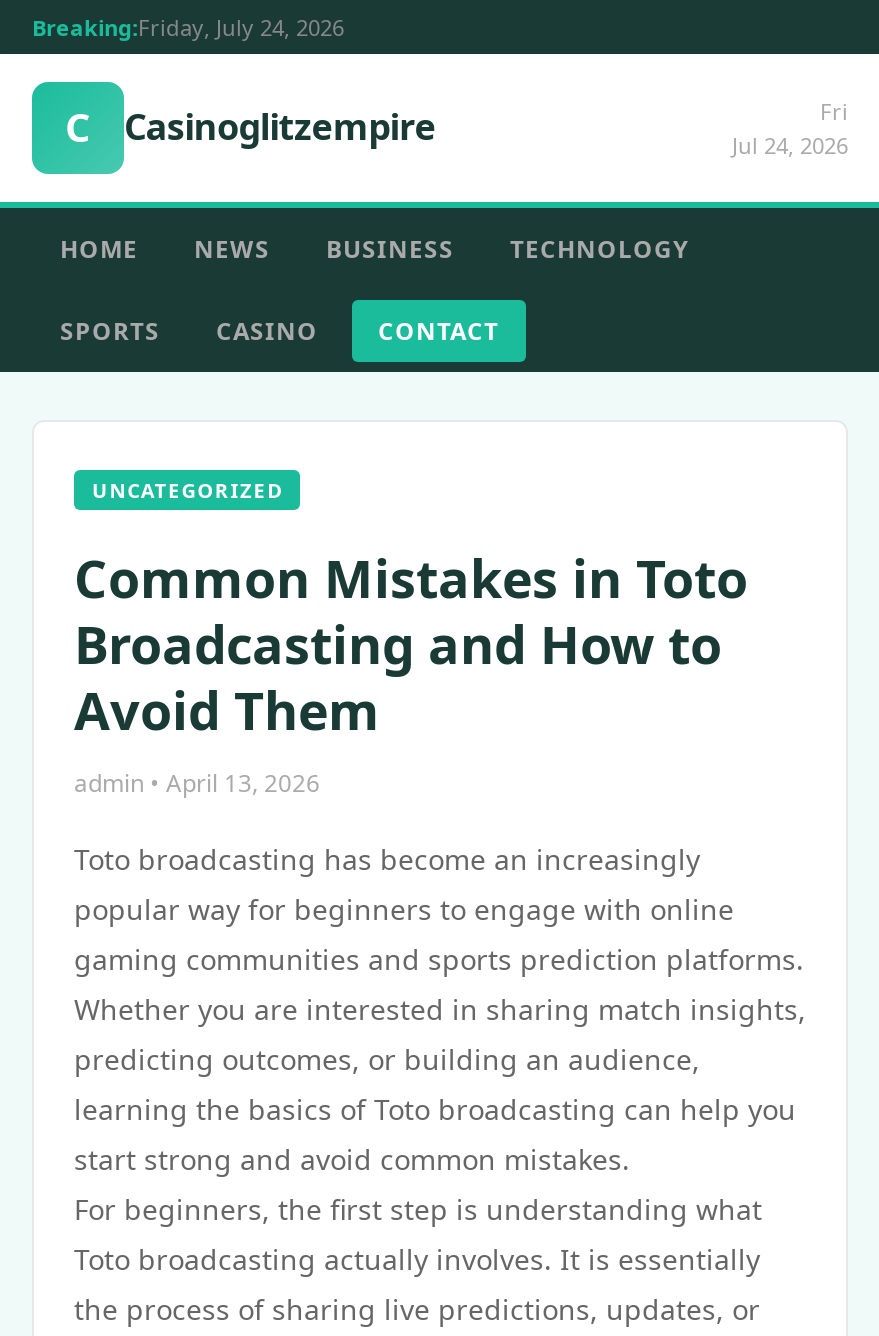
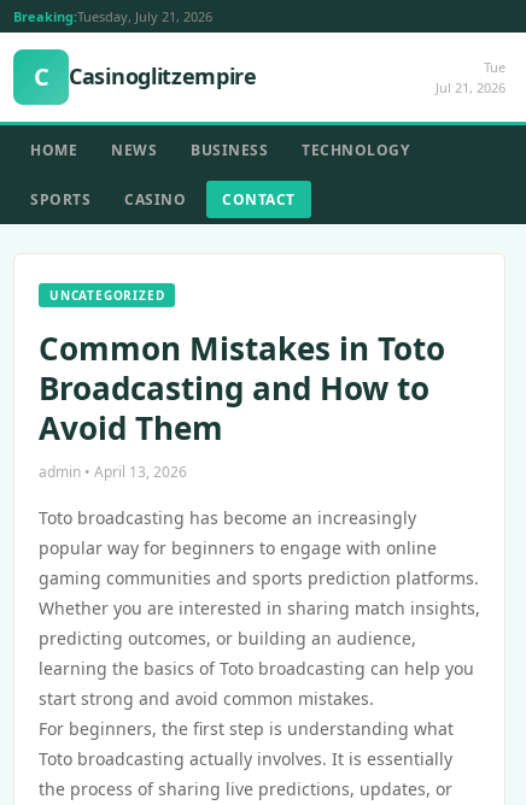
- Breaking:Friday, July 24, 2026
+ Breaking:Tuesday, July 21, 2026

- Fri
- Jul 24, 2026
+ Tue
+ Jul 21, 2026
